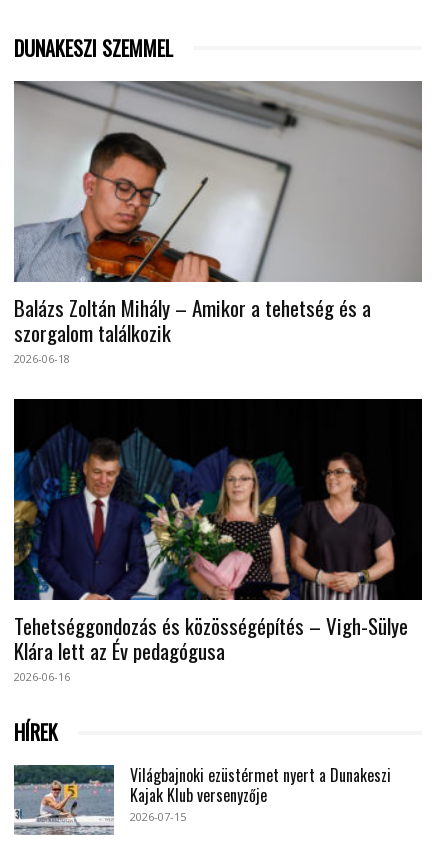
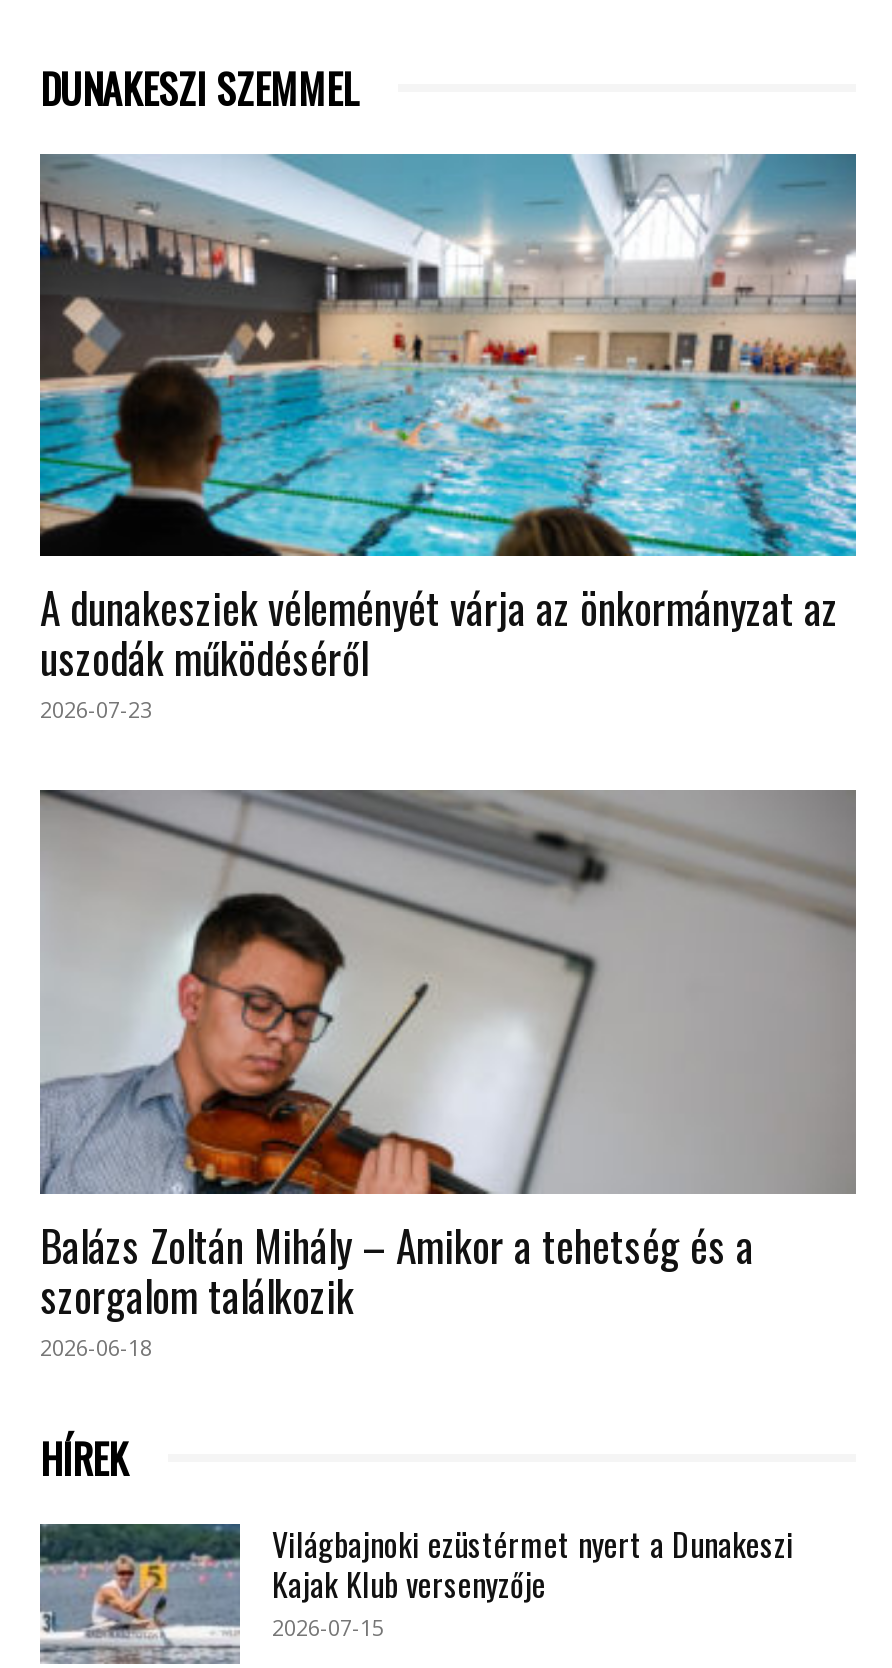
+ [image]
+ A dunakesziek véleményét várja az önkormányzat az
+ uszodák működéséről
+ 2026-07-23

moved down: [image] | Balázs Zoltán Mihály – Amikor a tehetség és a | szorgalom találkozik | 2026-06-18

- [image]
- Tehetséggondozás és közösségépítés – Vigh-Sülye
- Klára lett az Év pedagógusa
- 2026-06-16
